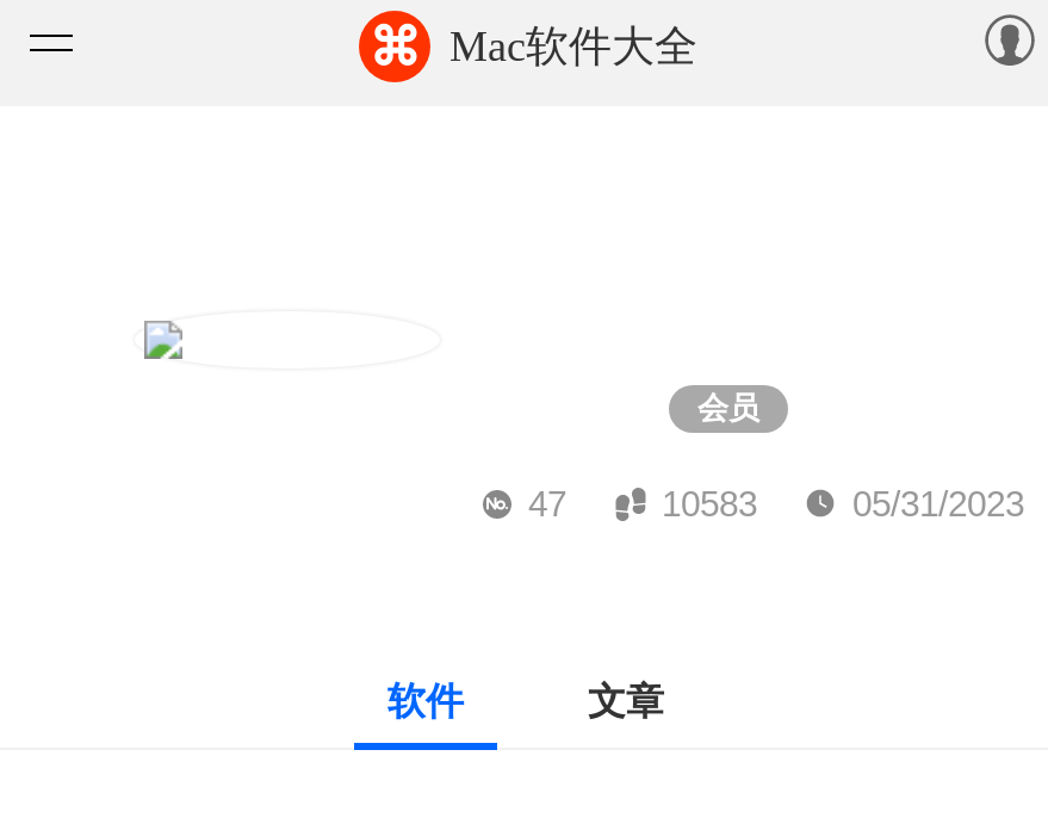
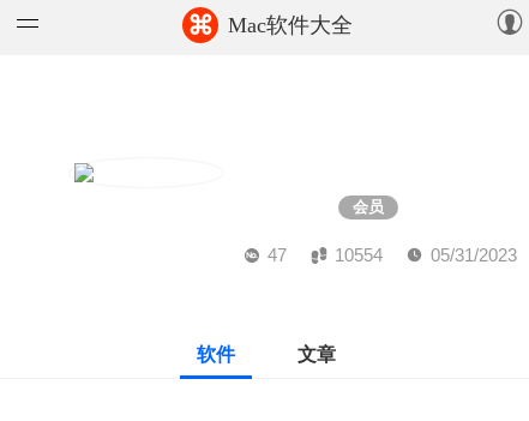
- 10583
+ 10554
